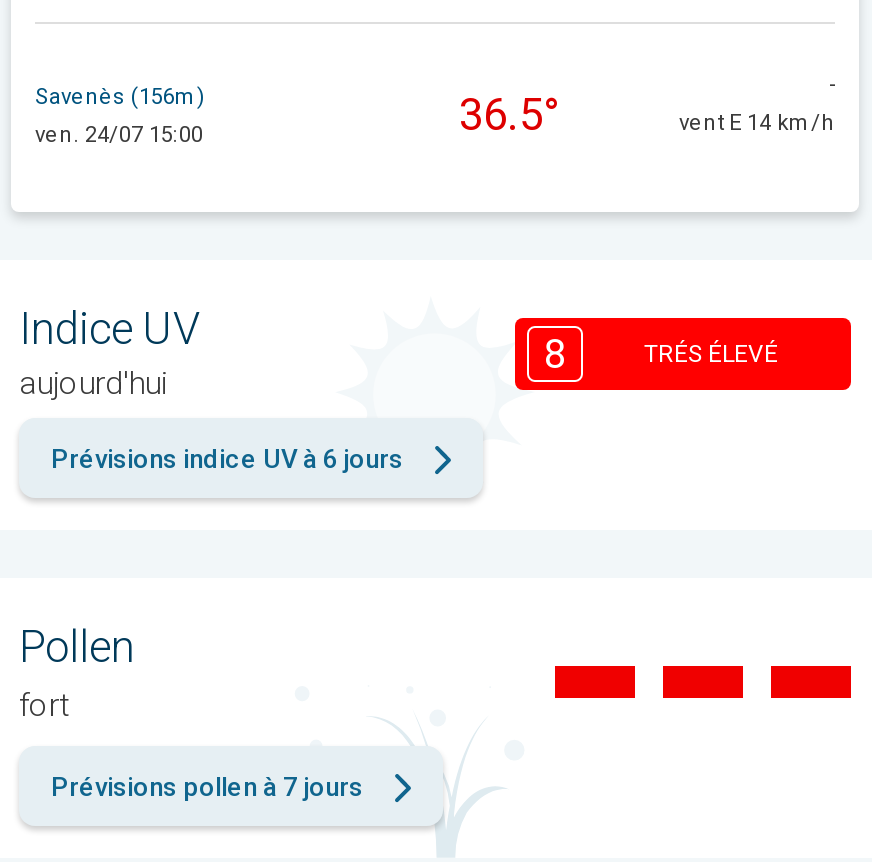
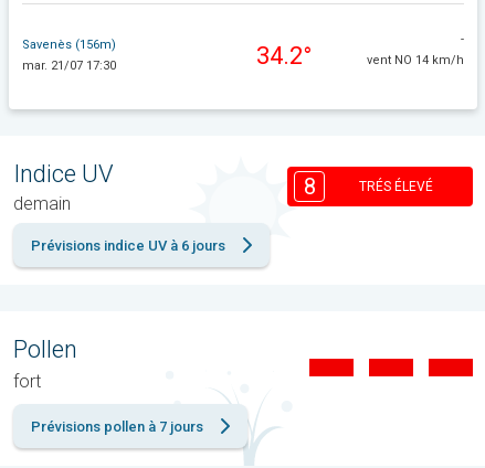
- ven. 24/07 15:00
- 36.5°
+ mar. 21/07 17:30
+ 34.2°

- vent E 14 km/h
+ vent NO 14 km/h

- aujourd'hui
+ demain
